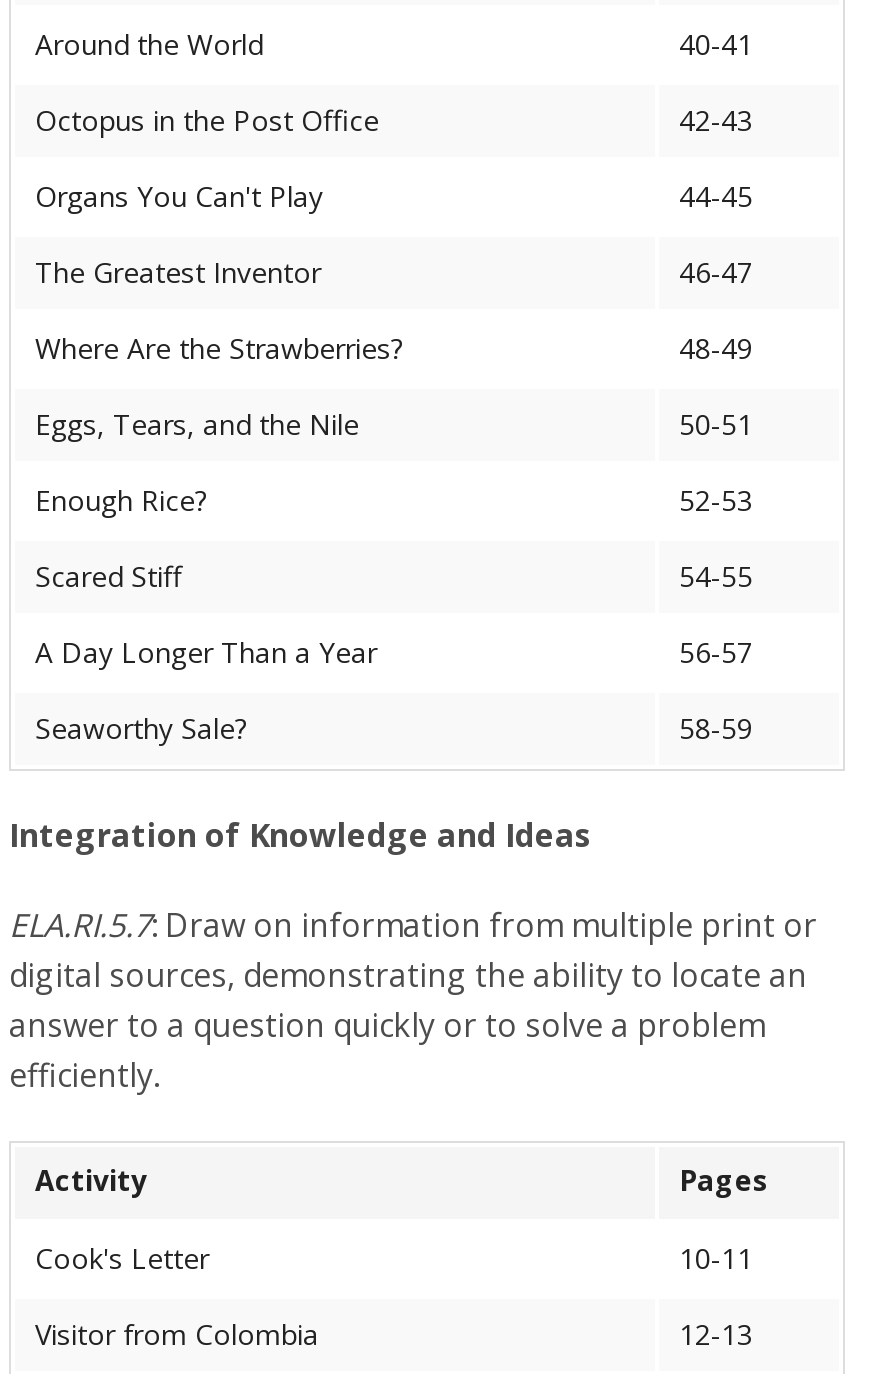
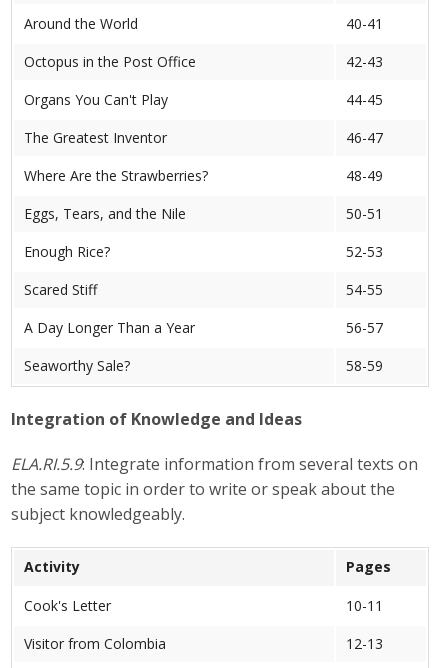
- ELA.RI.5.7: Draw on information from multiple print or
- digital sources, demonstrating the ability to locate an
- answer to a question quickly or to solve a problem
- efficiently.
+ ELA.RI.5.9: Integrate information from several texts on
+ the same topic in order to write or speak about the
+ subject knowledgeably.
